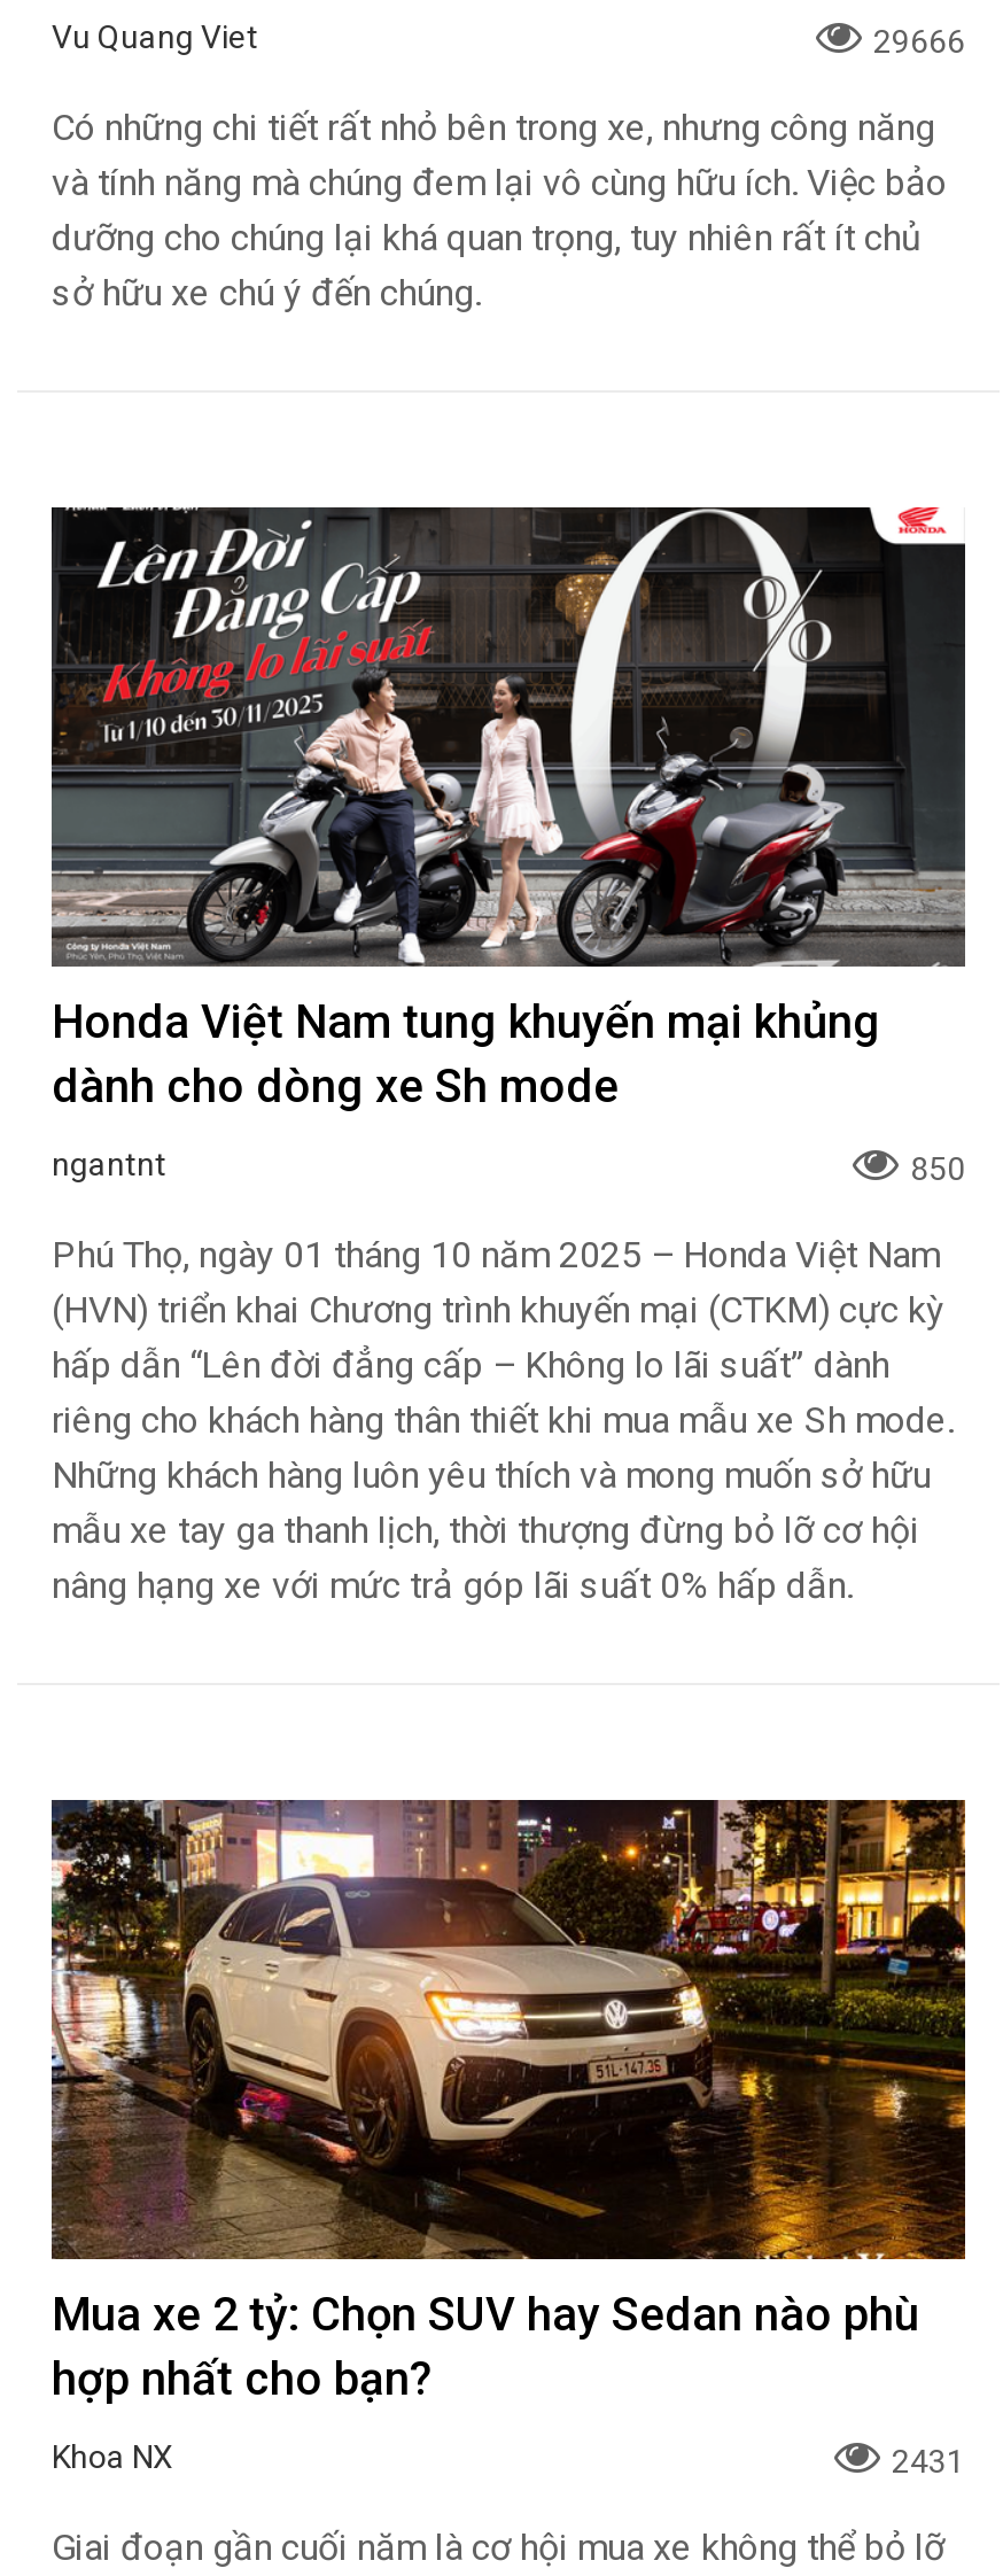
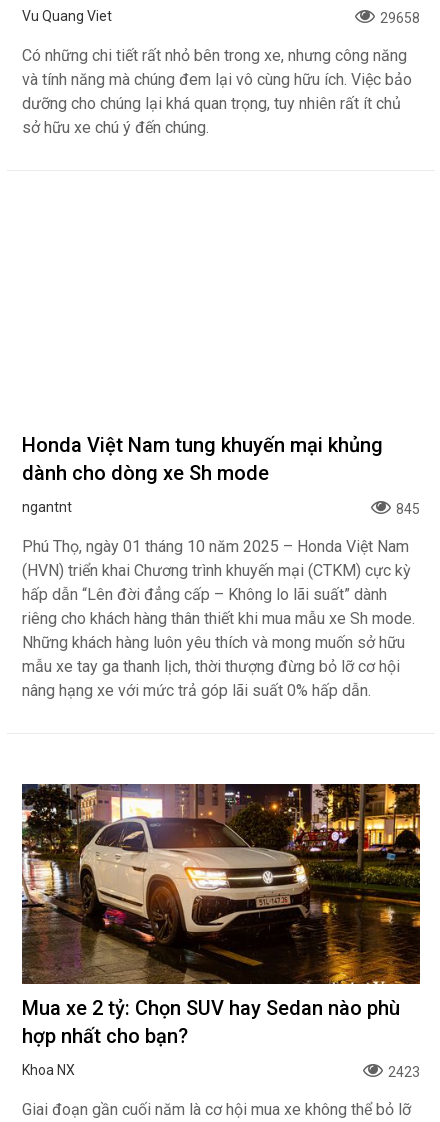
- 29666
+ 29658

- [image]

- 850
+ 845

- 2431
+ 2423
